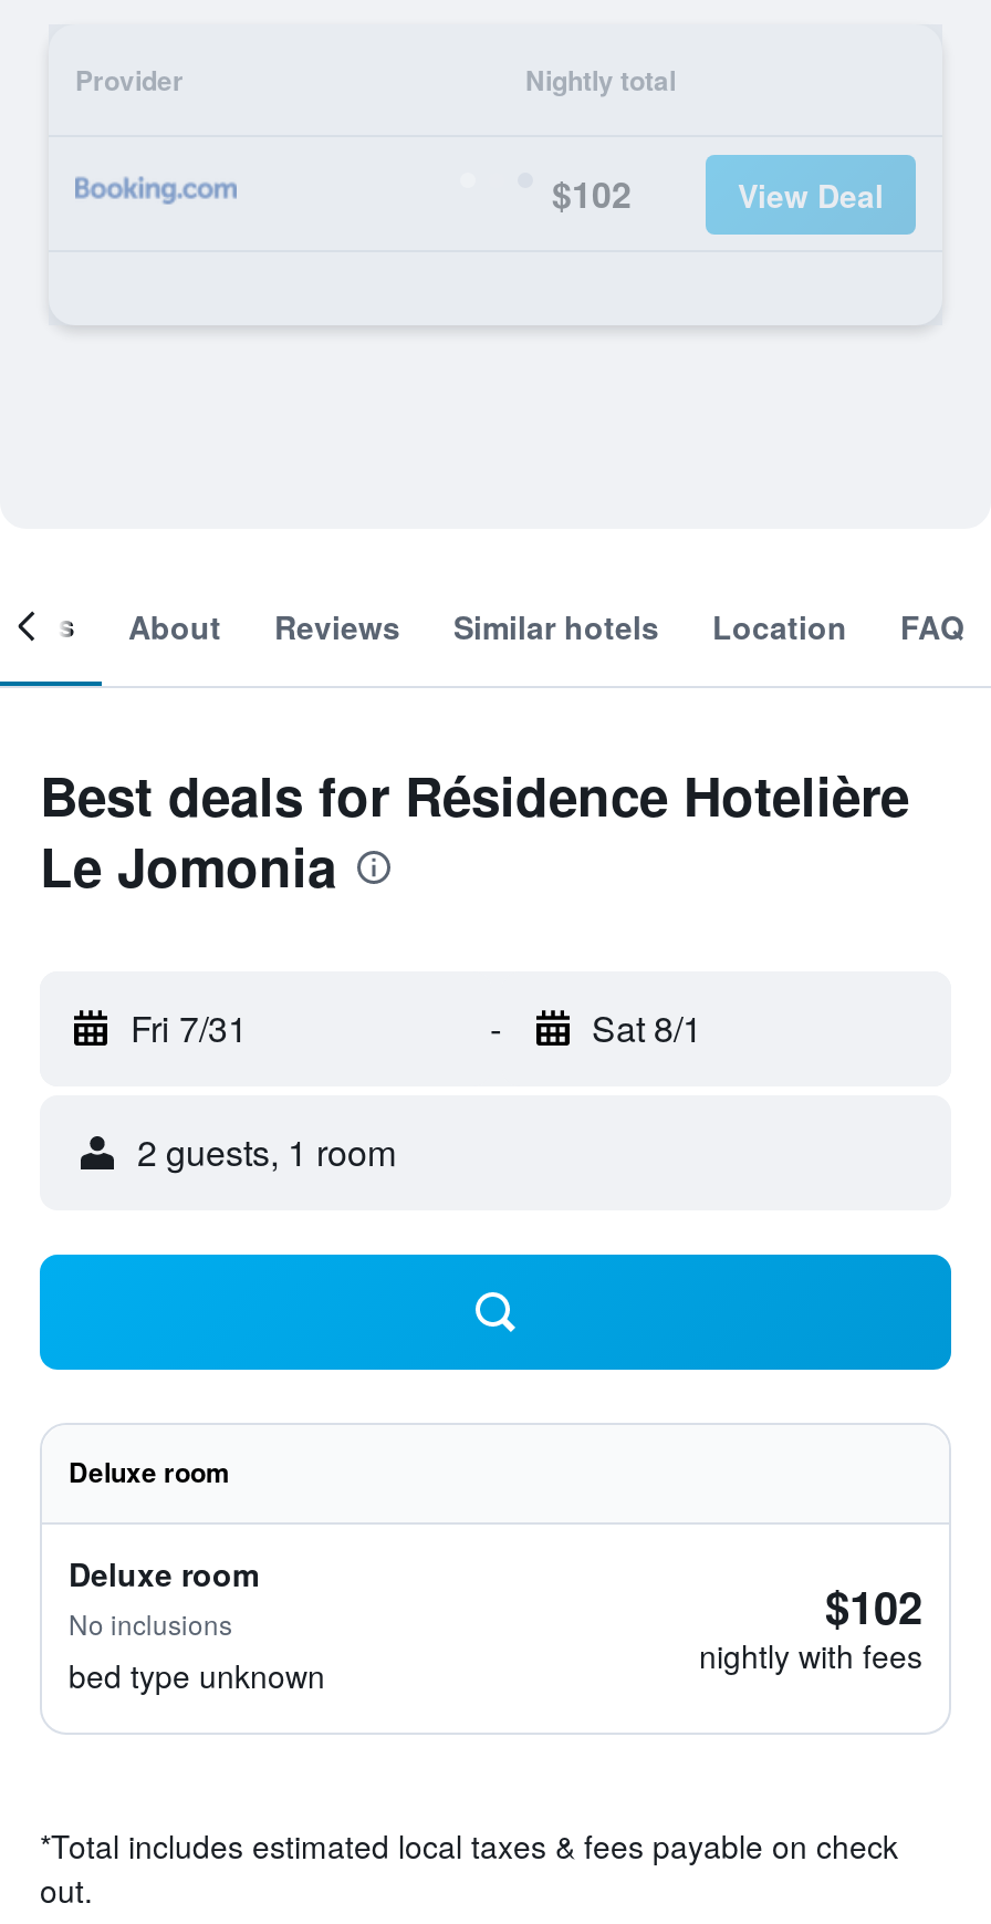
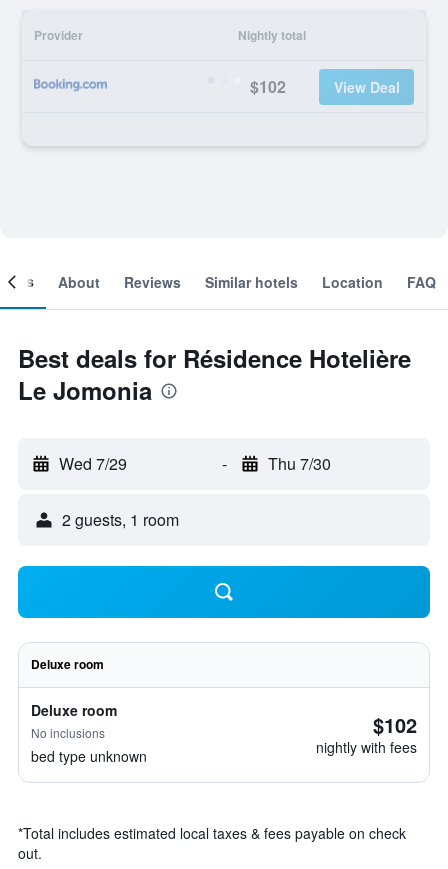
- Fri 7/31
+ Wed 7/29

- Sat 8/1
+ Thu 7/30
